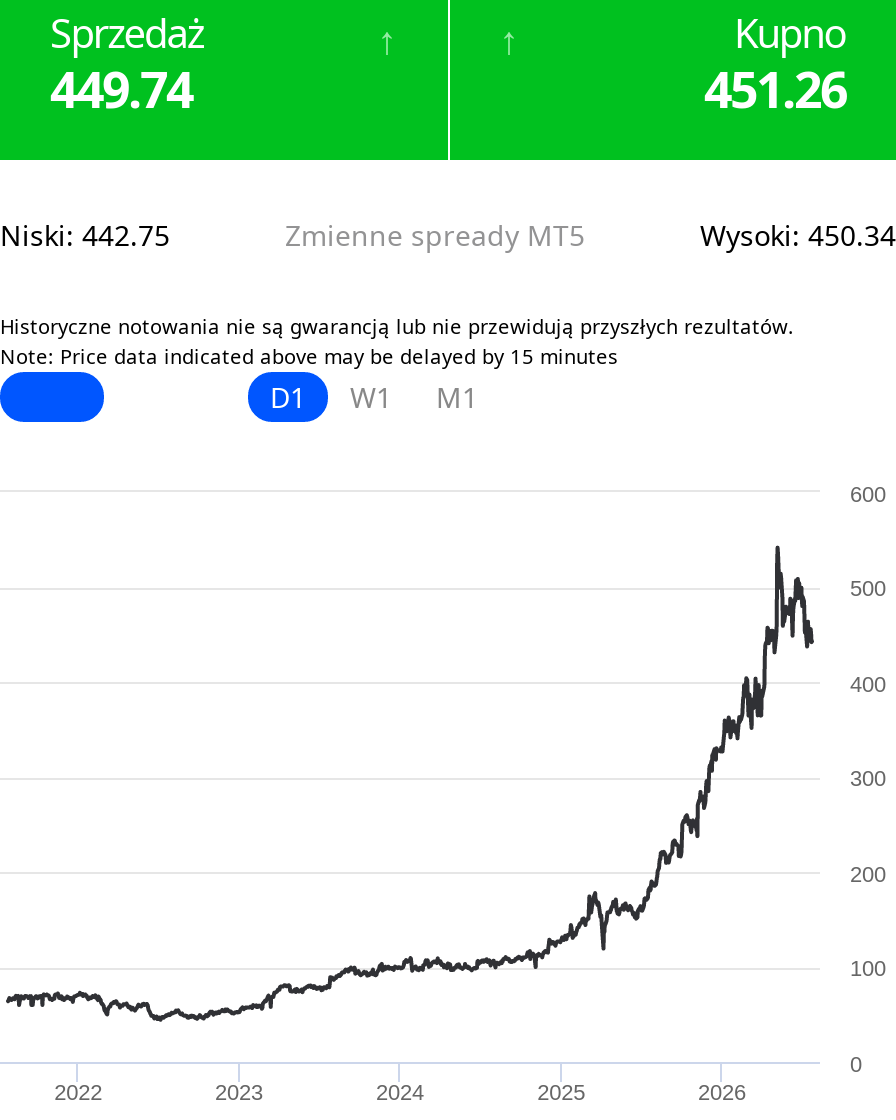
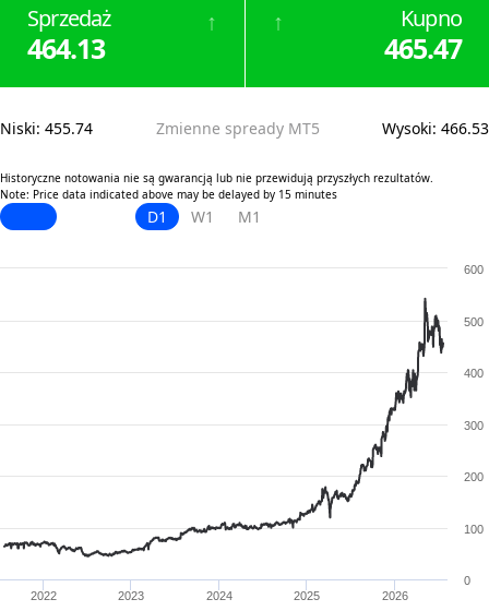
- 449.74
+ 464.13

- 451.26
+ 465.47

- Niski: 442.75
+ Niski: 455.74

- Wysoki: 450.34
+ Wysoki: 466.53
